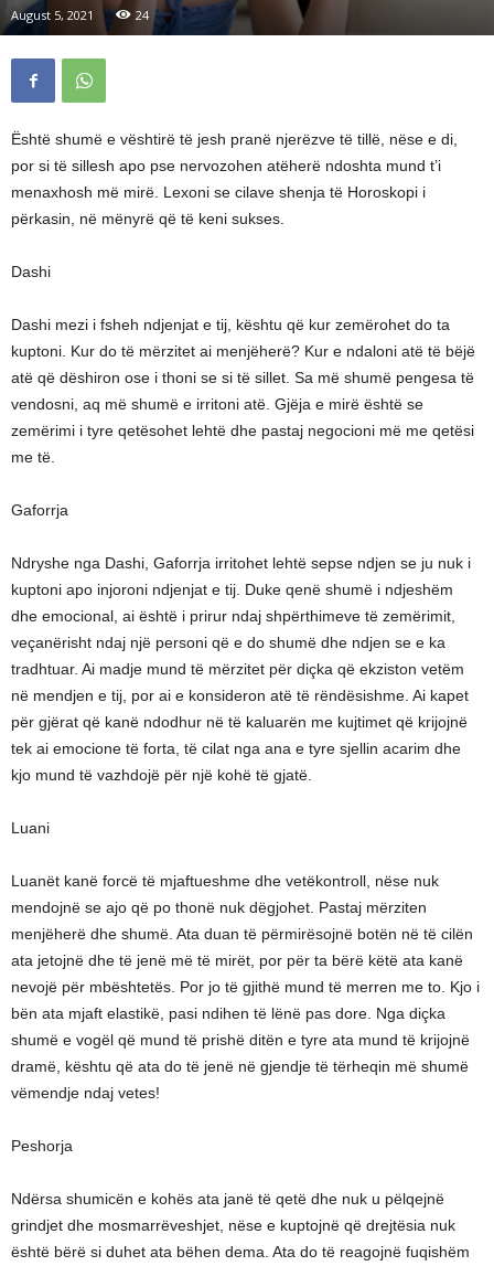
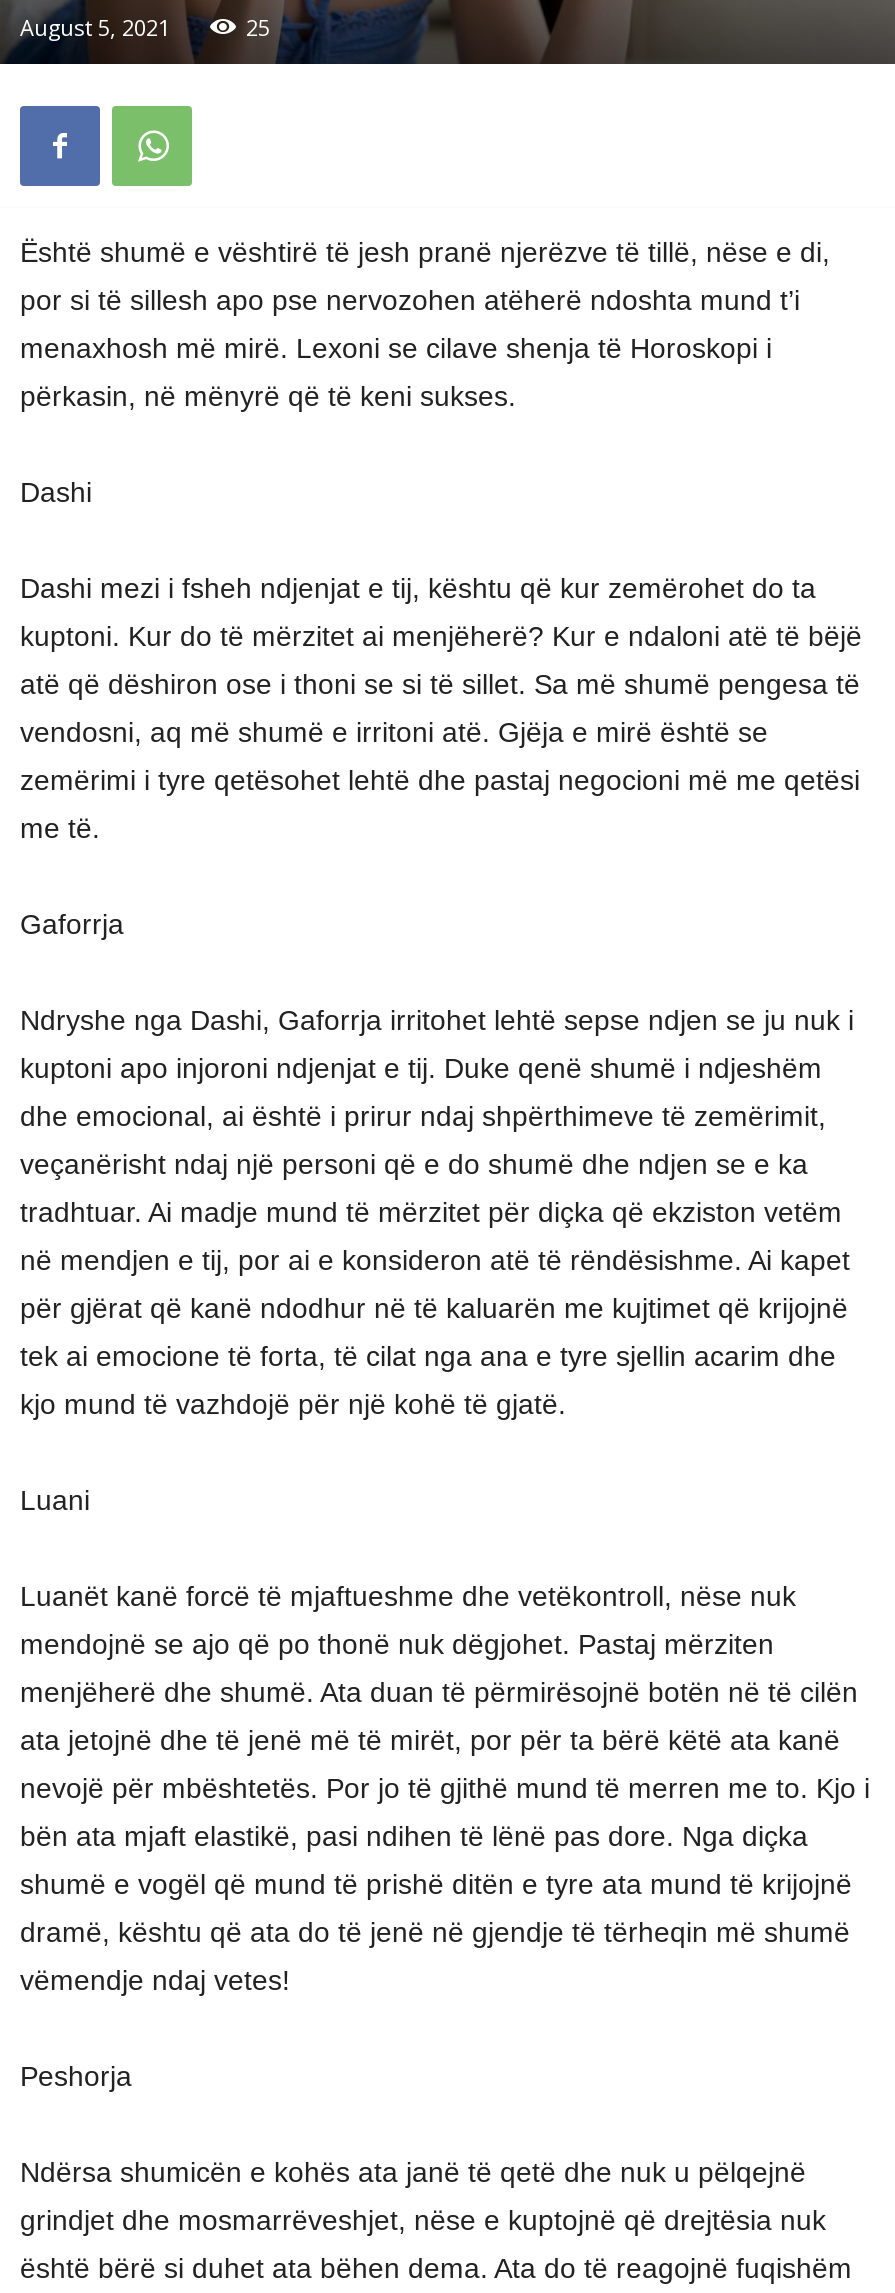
- 24
+ 25
